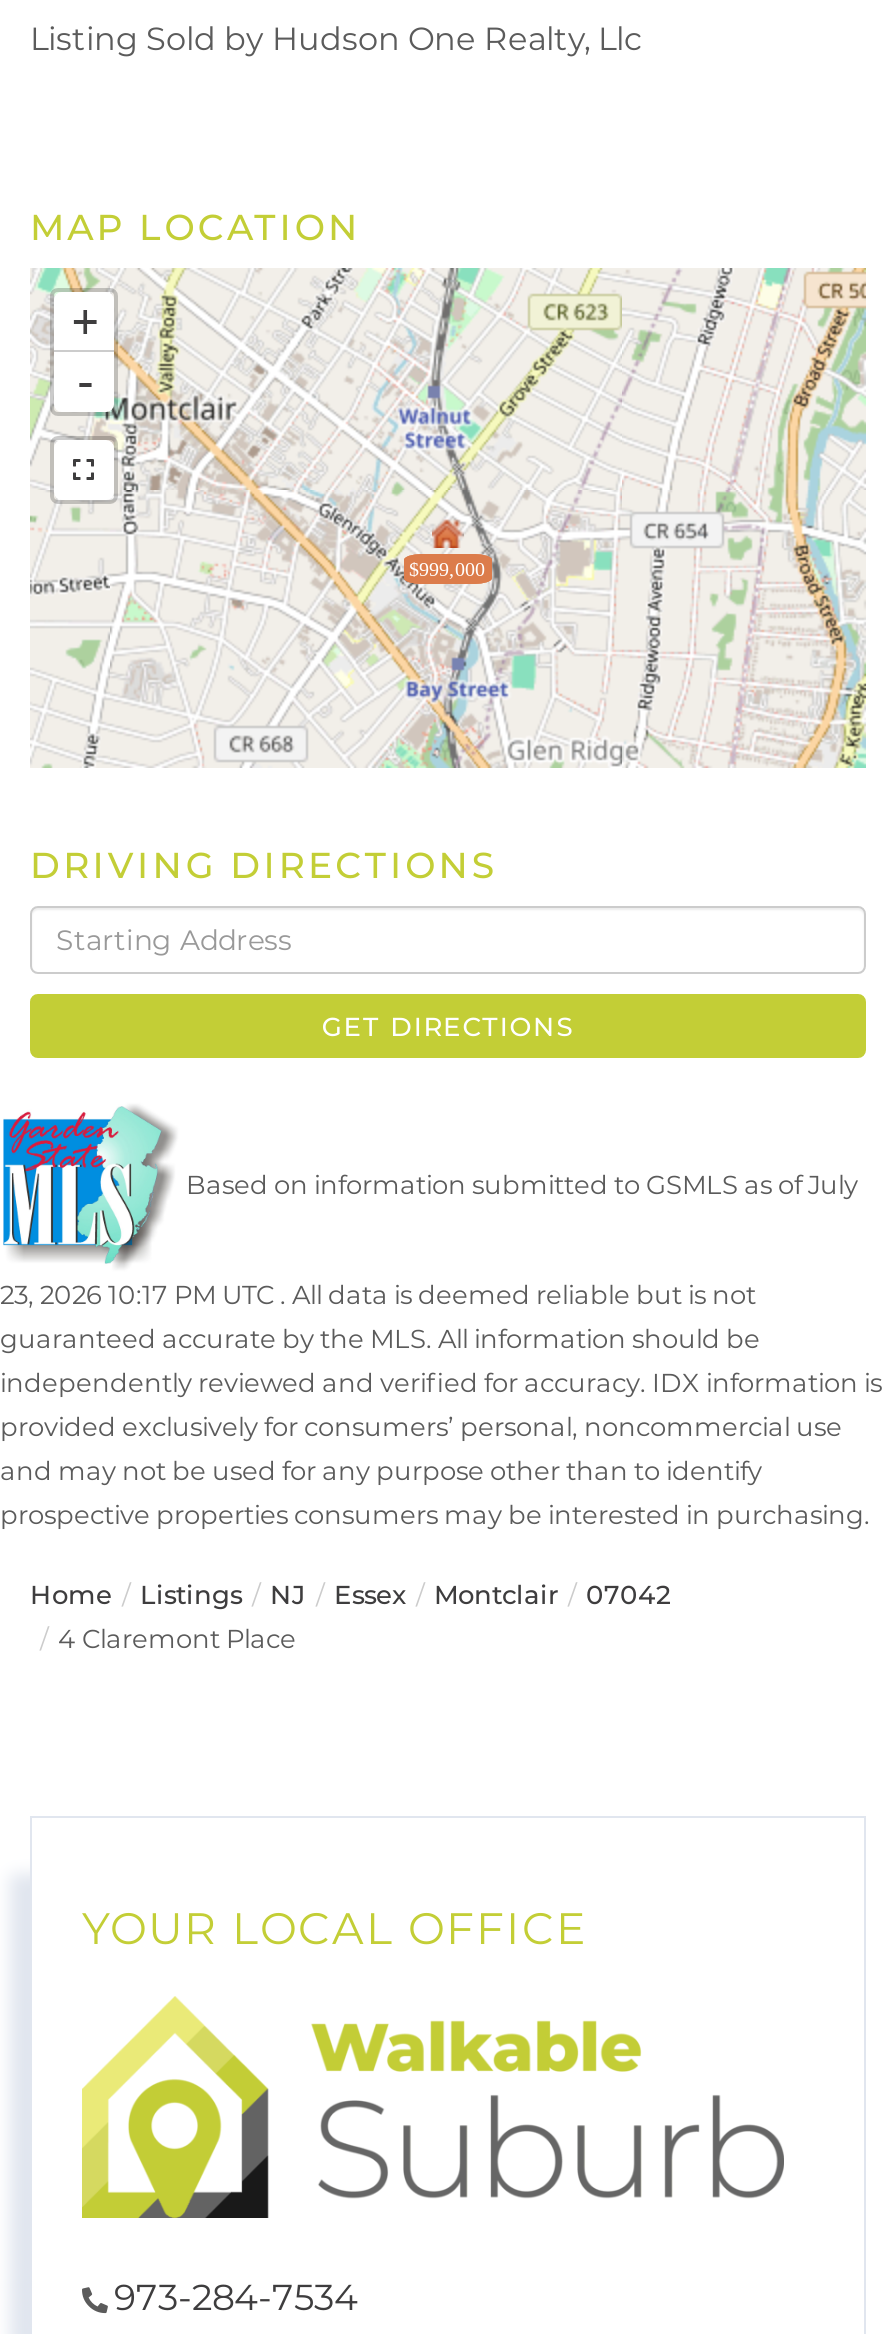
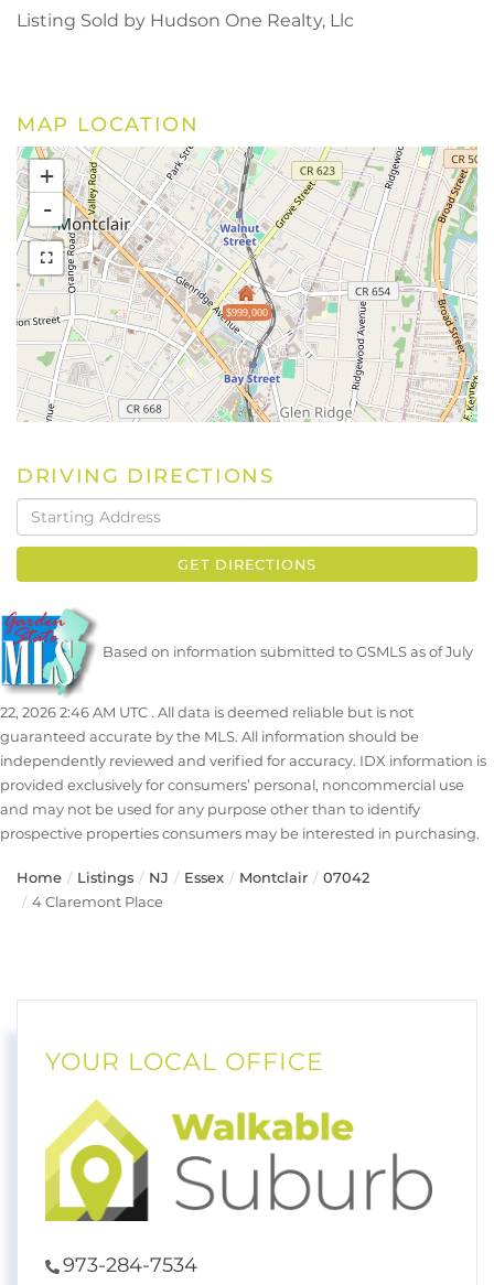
- 23, 2026 10:17 PM UTC . All data is deemed reliable but is not
+ 22, 2026 2:46 AM UTC . All data is deemed reliable but is not
